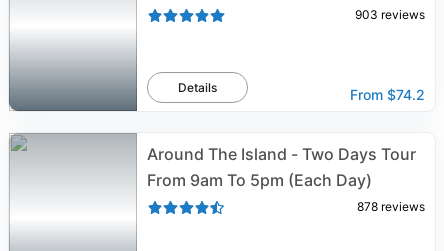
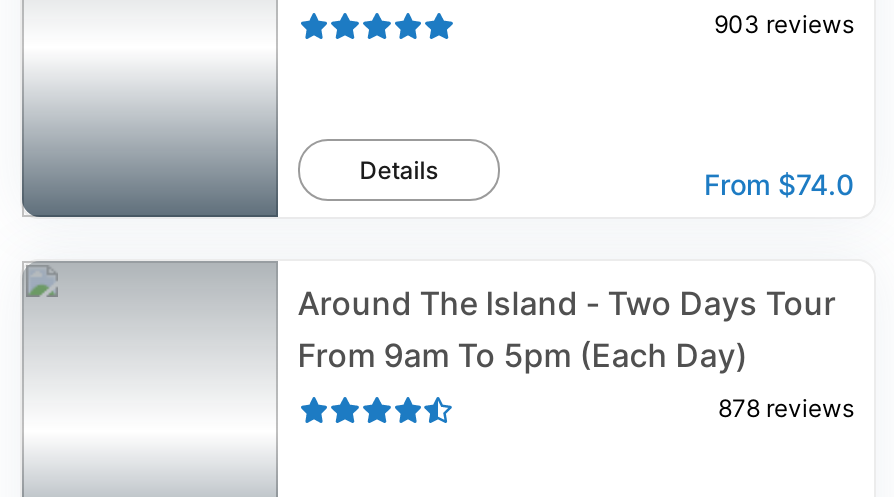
- From $74.2
+ From $74.0
